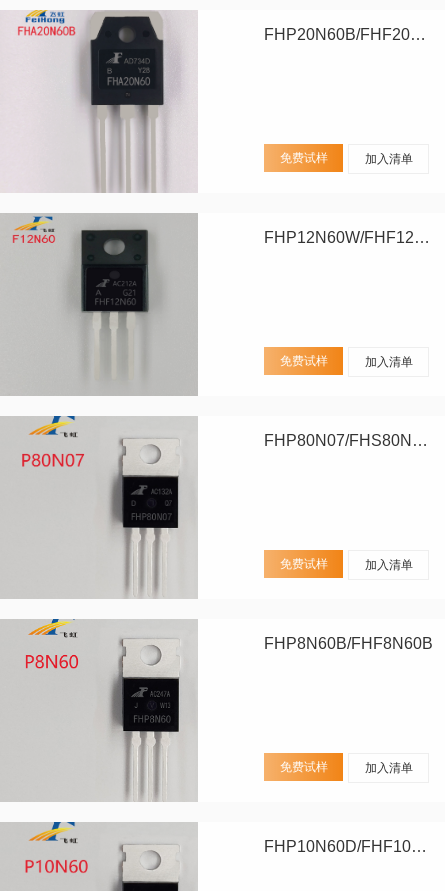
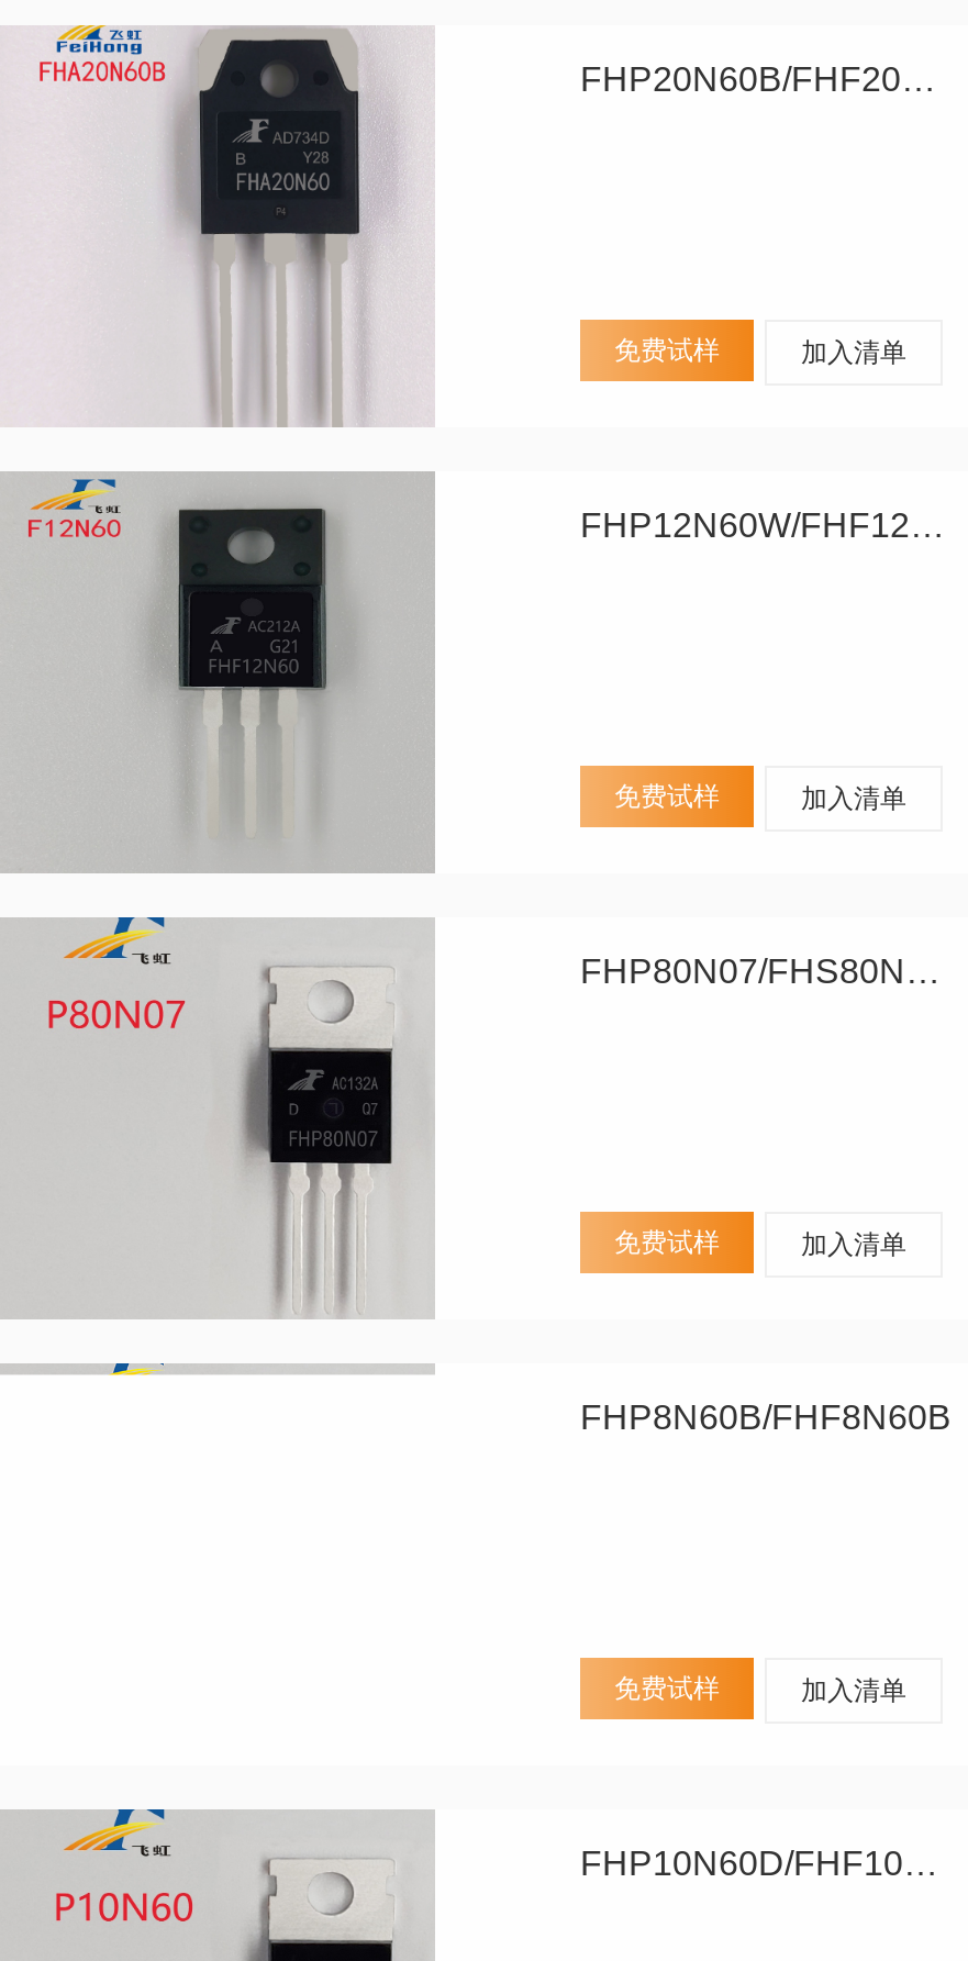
- [image]
